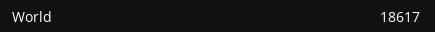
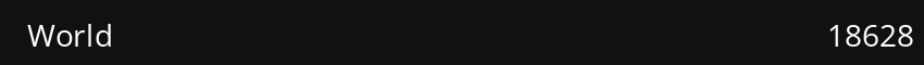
- 18617
+ 18628
